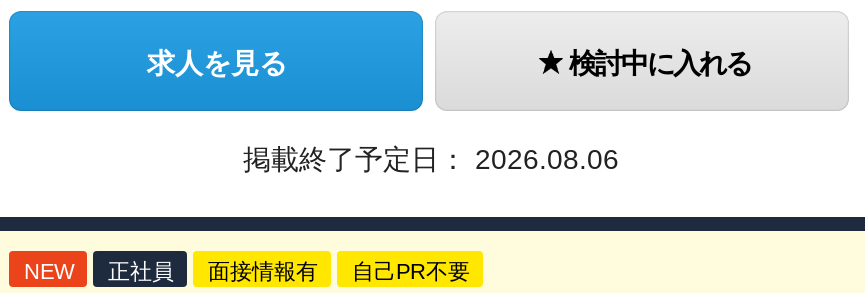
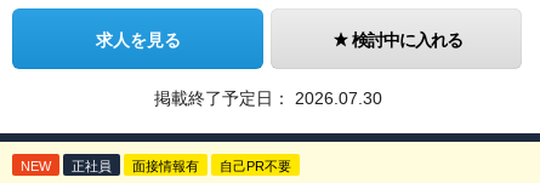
- 掲載終了予定日：2026.08.06
+ 掲載終了予定日：2026.07.30
